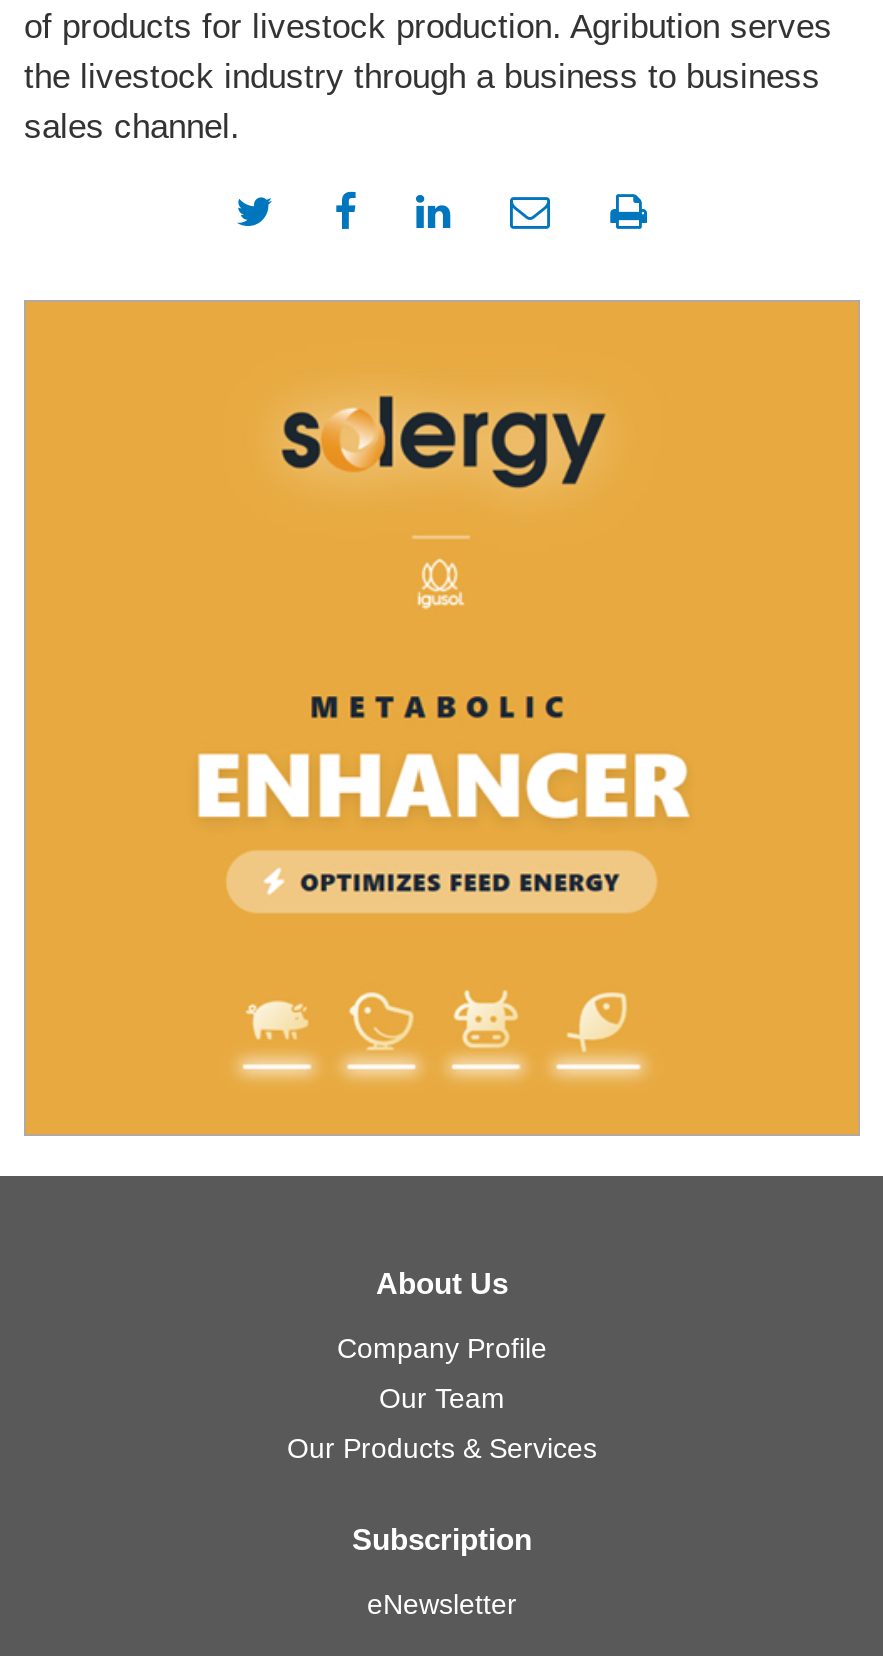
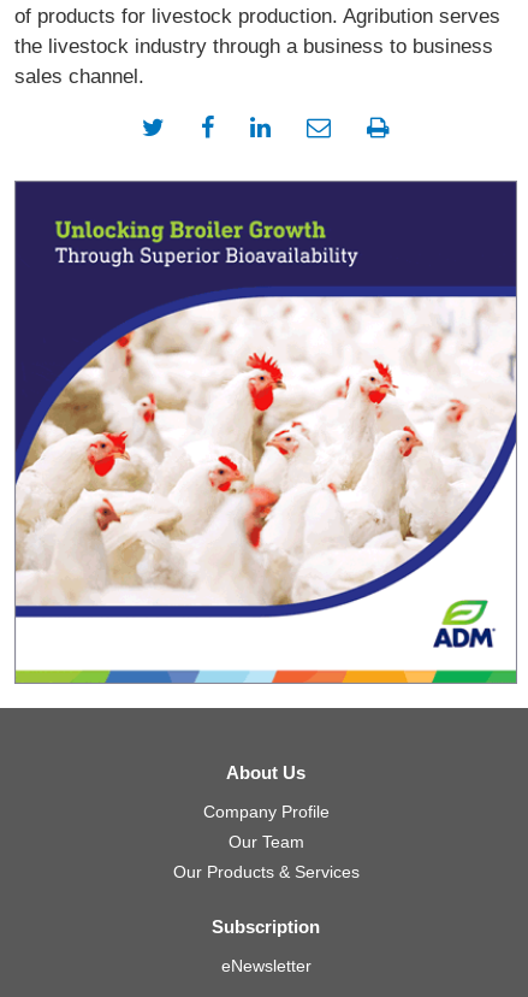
- [image]
+ [image]
